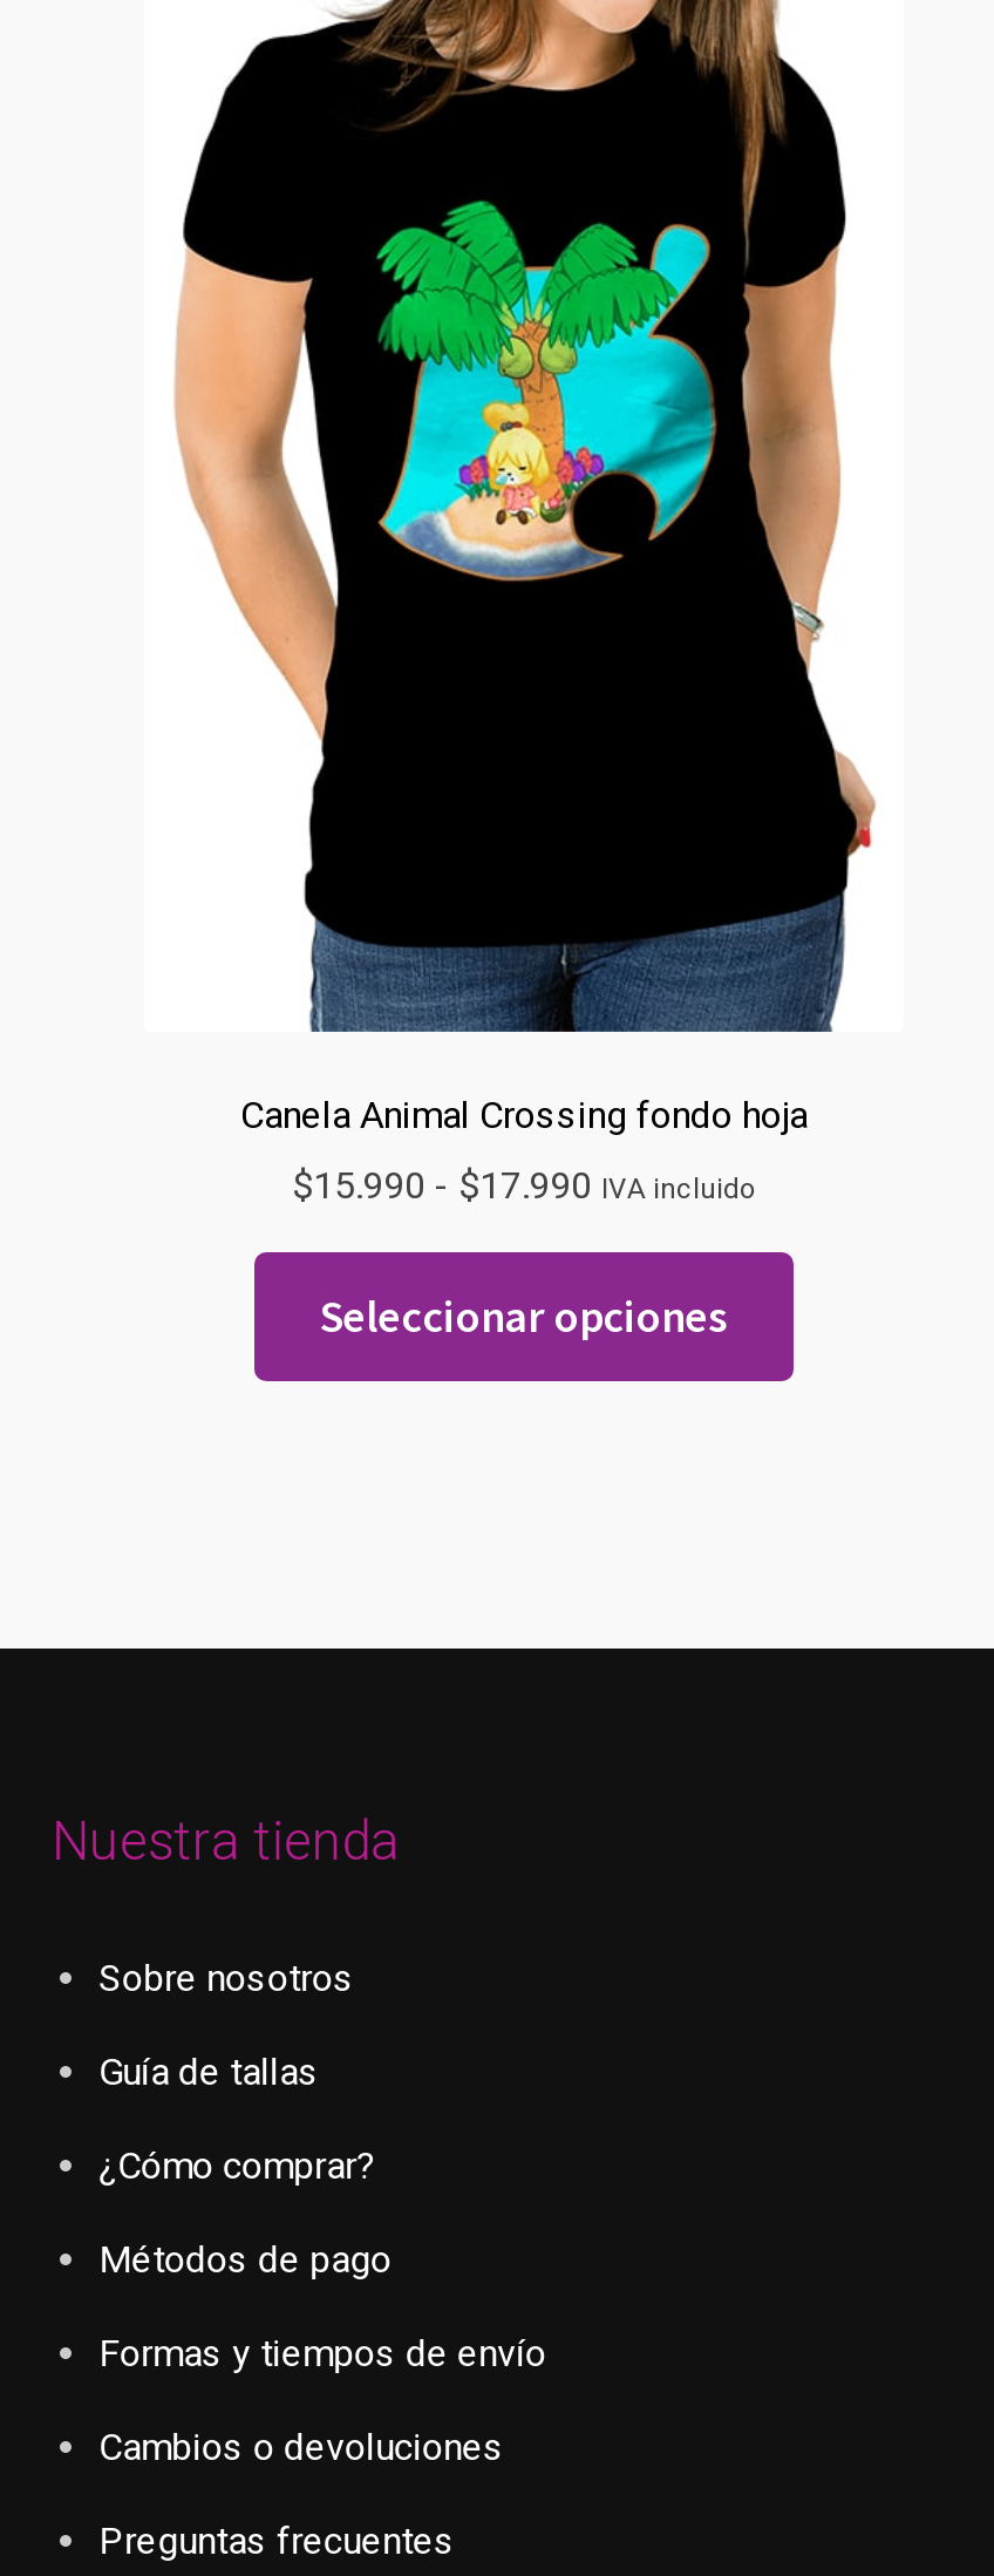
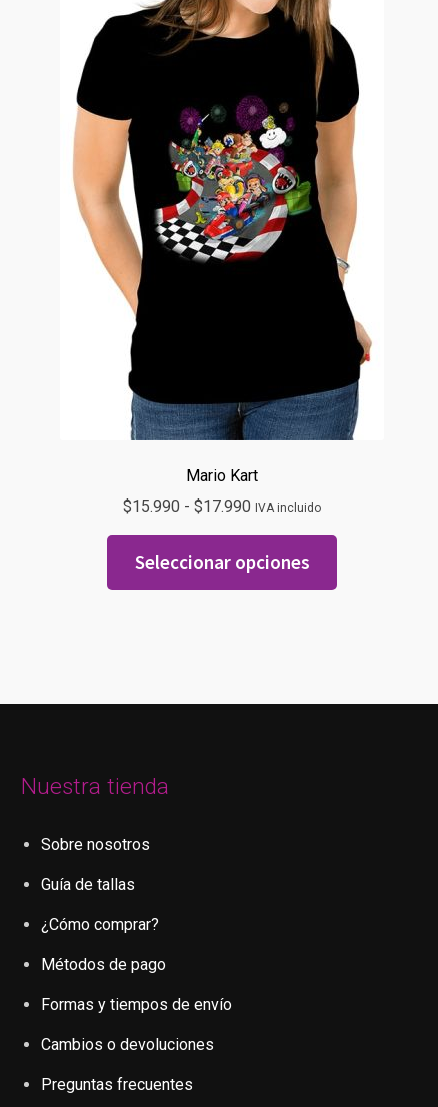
- [image]
+ [image]

- Canela Animal Crossing fondo hoja
+ Mario Kart
